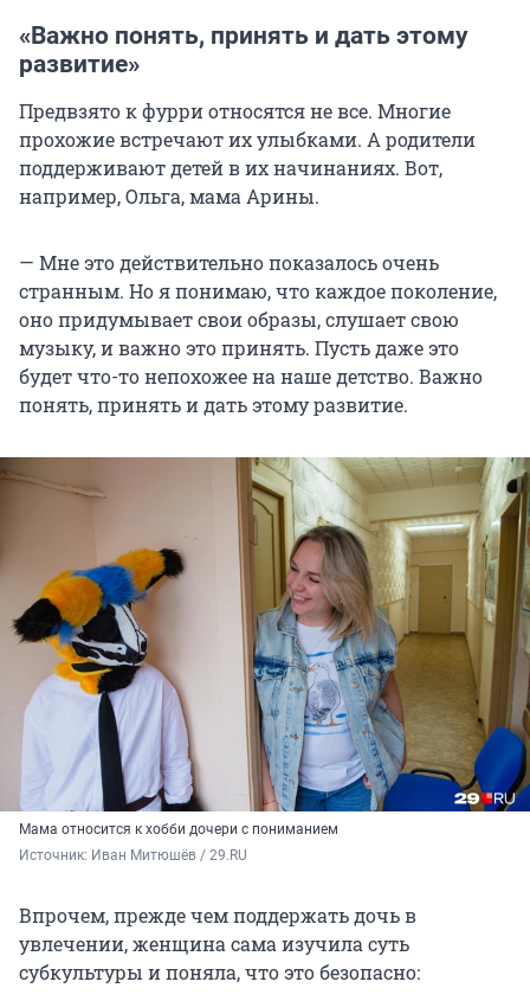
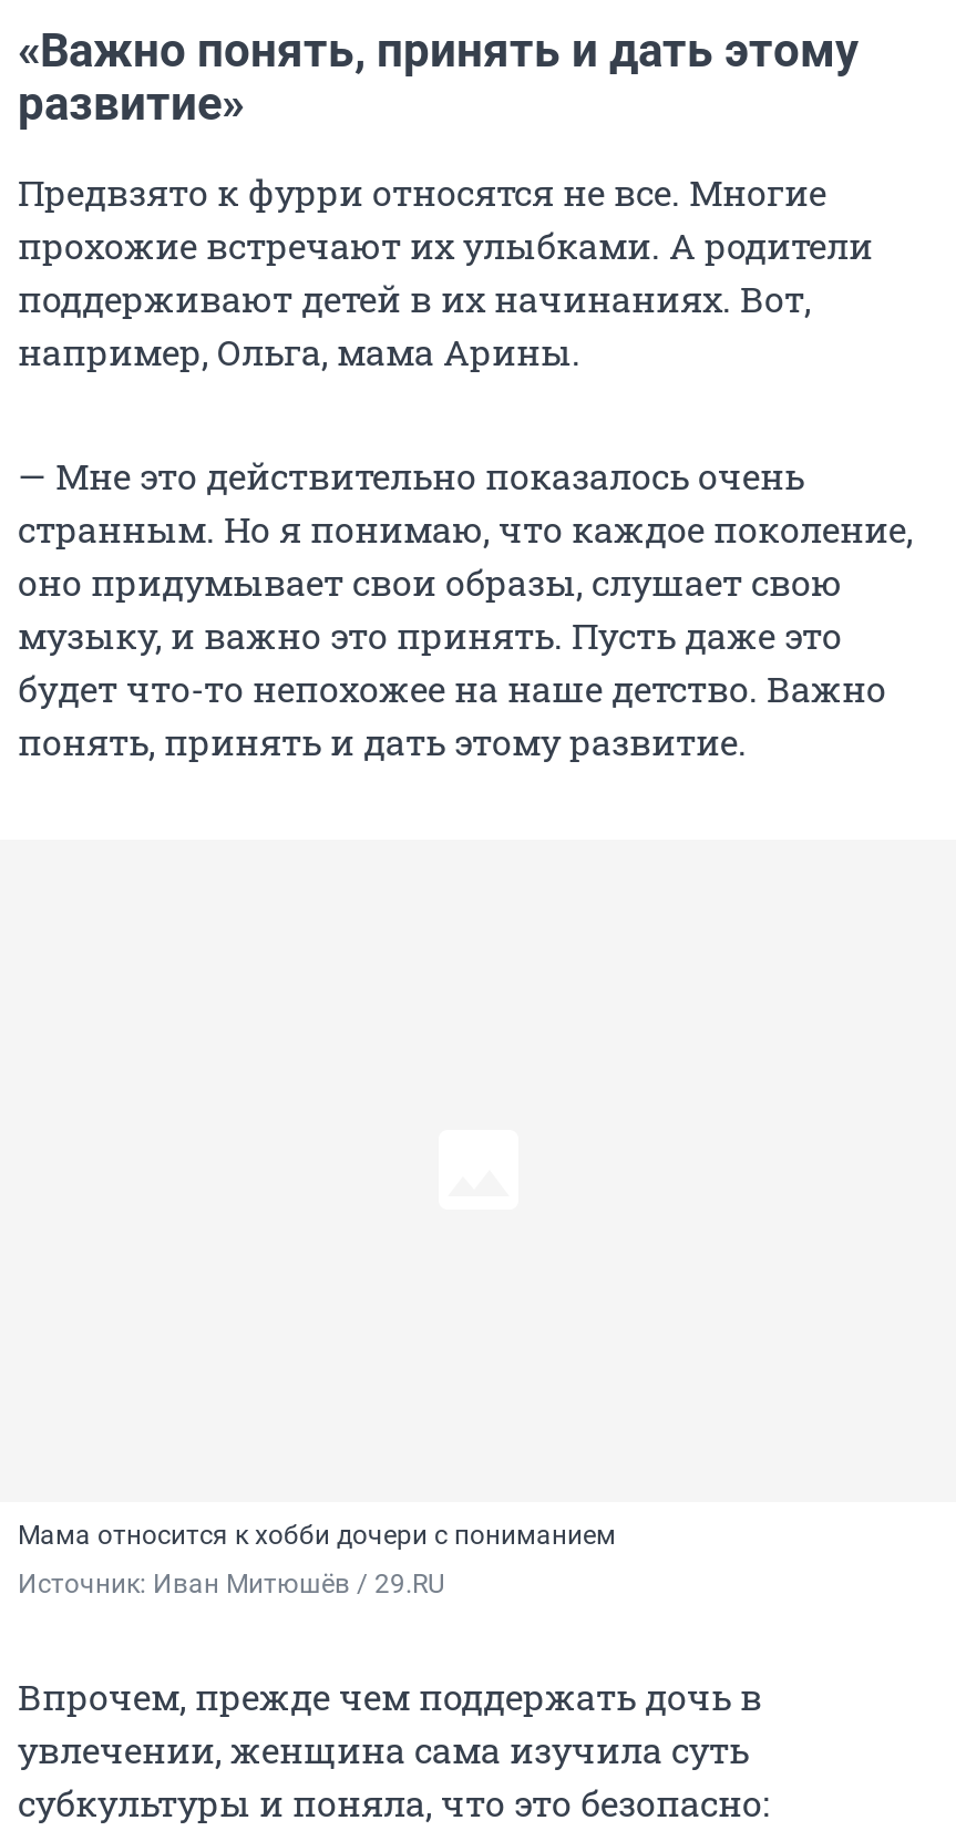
- [image]
